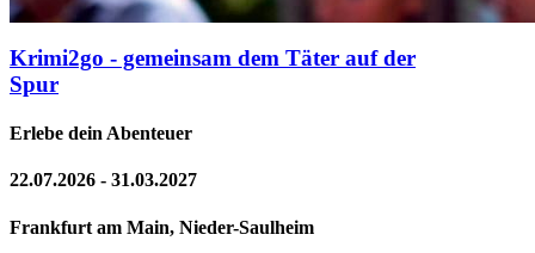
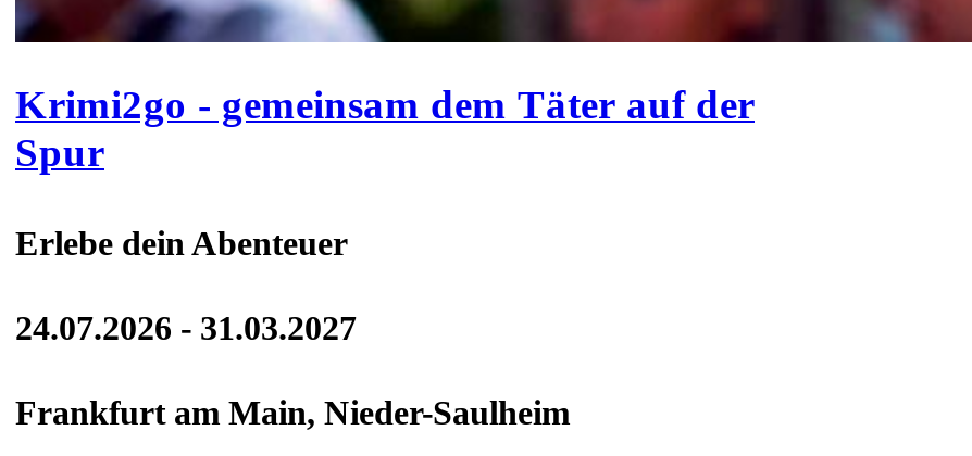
- 22.07.2026 - 31.03.2027
+ 24.07.2026 - 31.03.2027
